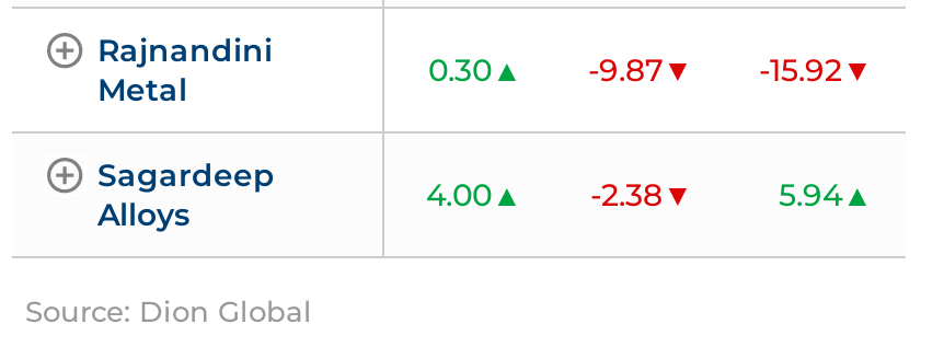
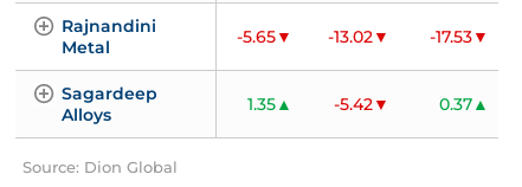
- 0.30
+ -5.65

- -9.87
+ -13.02

- -15.92
+ -17.53

- 4.00
+ 1.35

- -2.38
+ -5.42

- 5.94
+ 0.37
